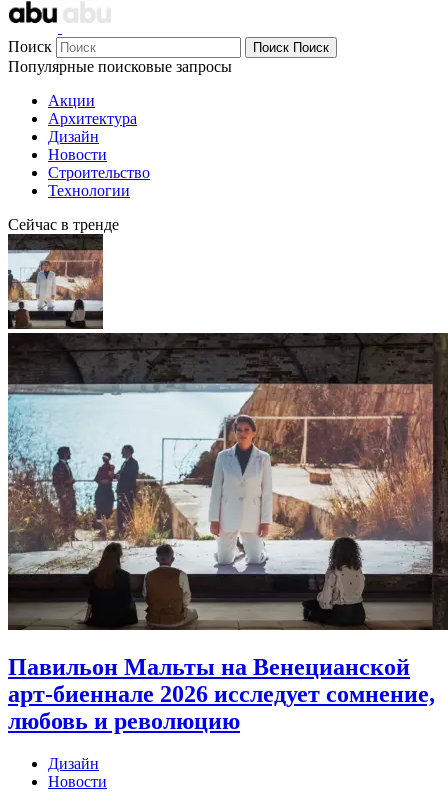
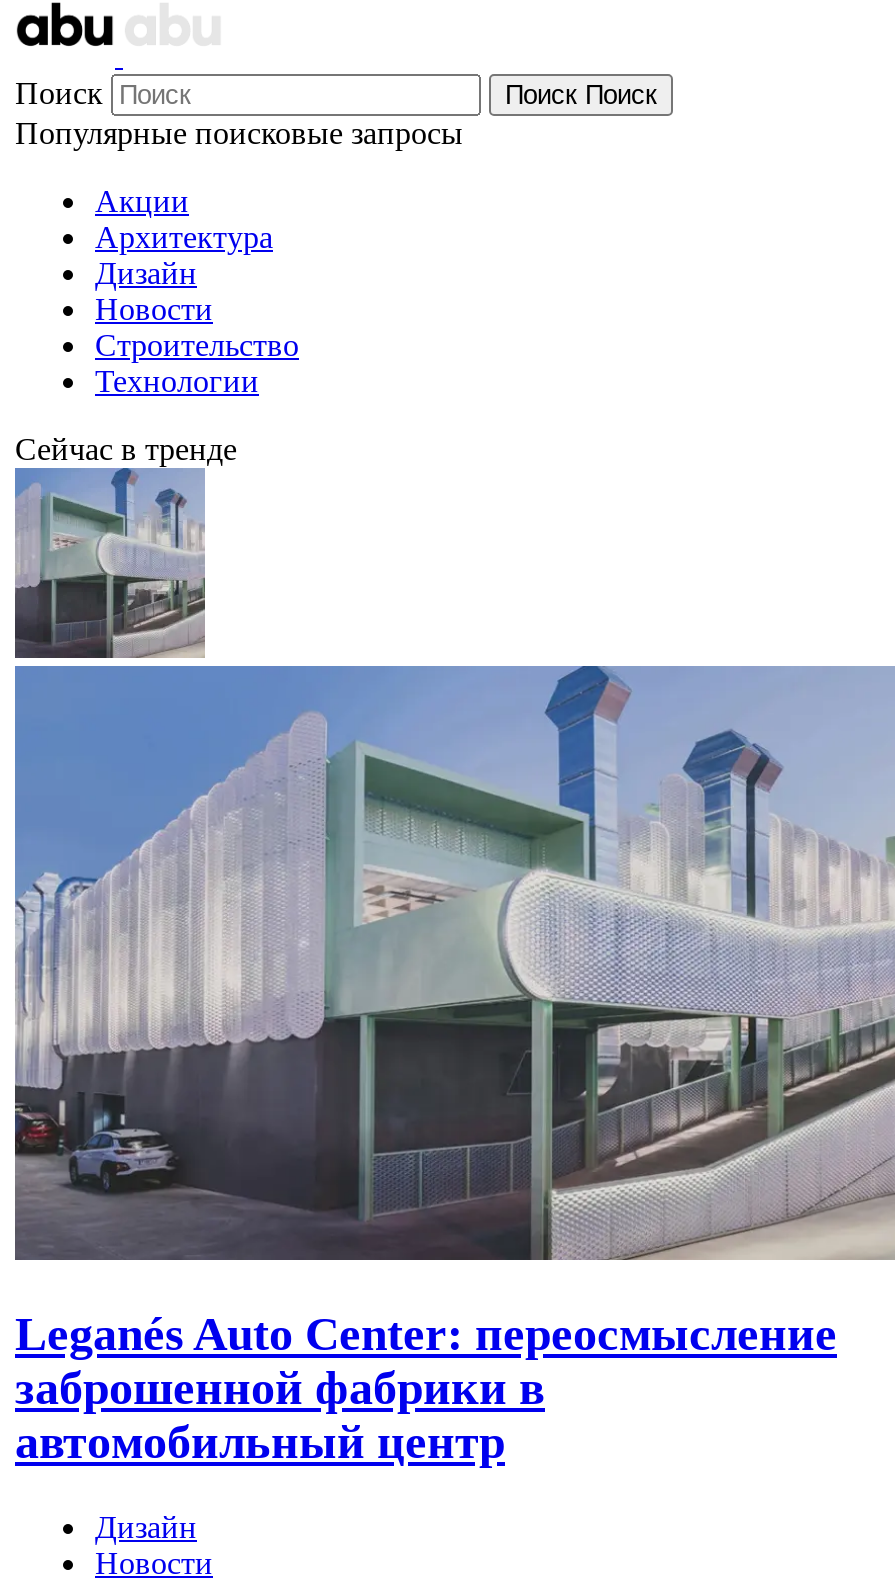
- [image]
- Павильон Мальты на Венецианской
- арт-биеннале 2026 исследует сомнение,
- любовь и революцию
+ [image]
+ Leganés Auto Center: переосмысление
+ заброшенной фабрики в
+ автомобильный центр
